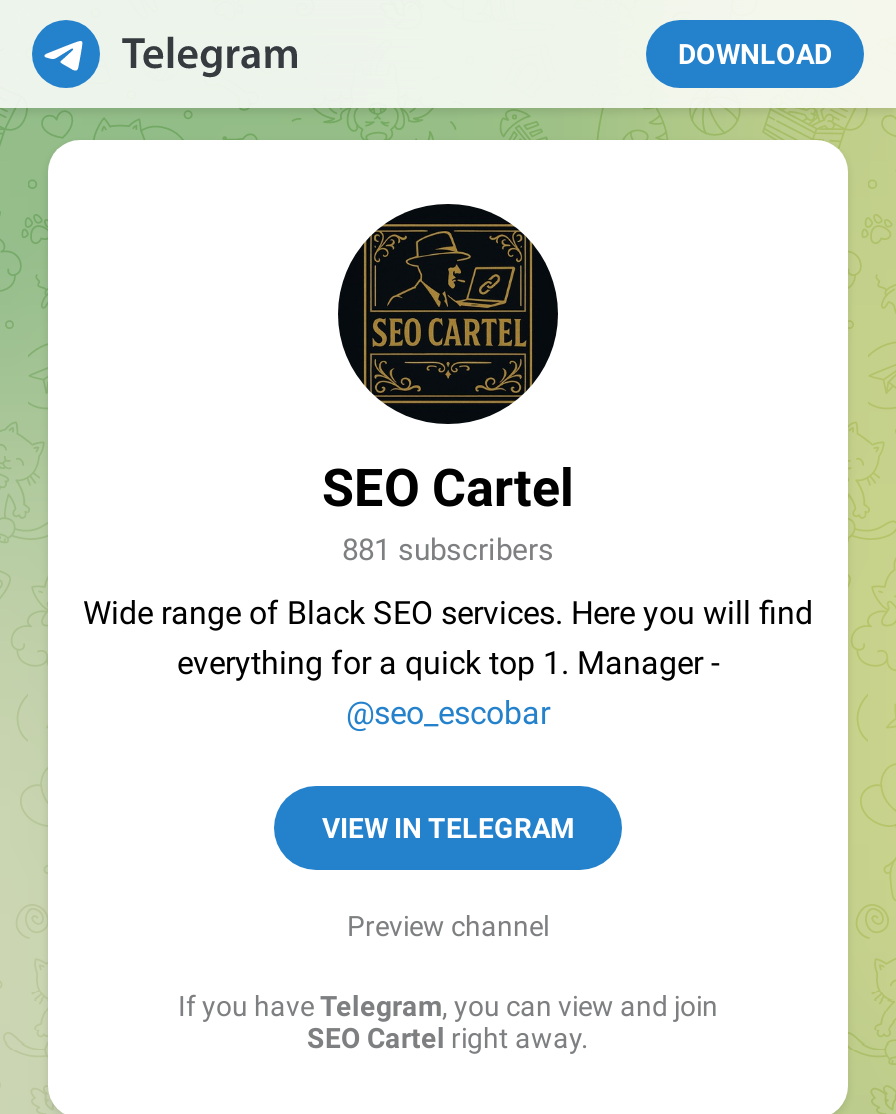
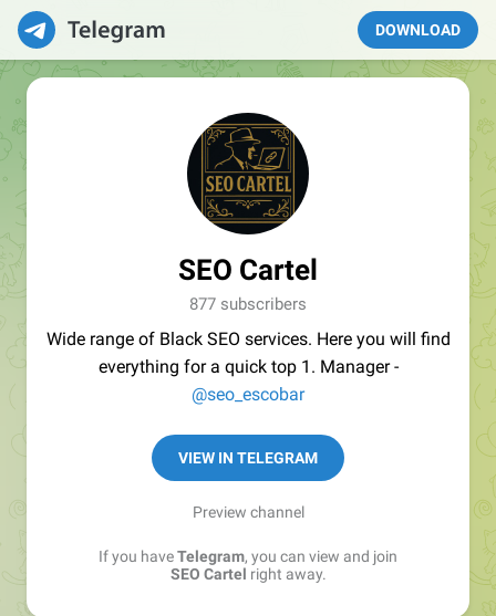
- 881 subscribers
+ 877 subscribers
